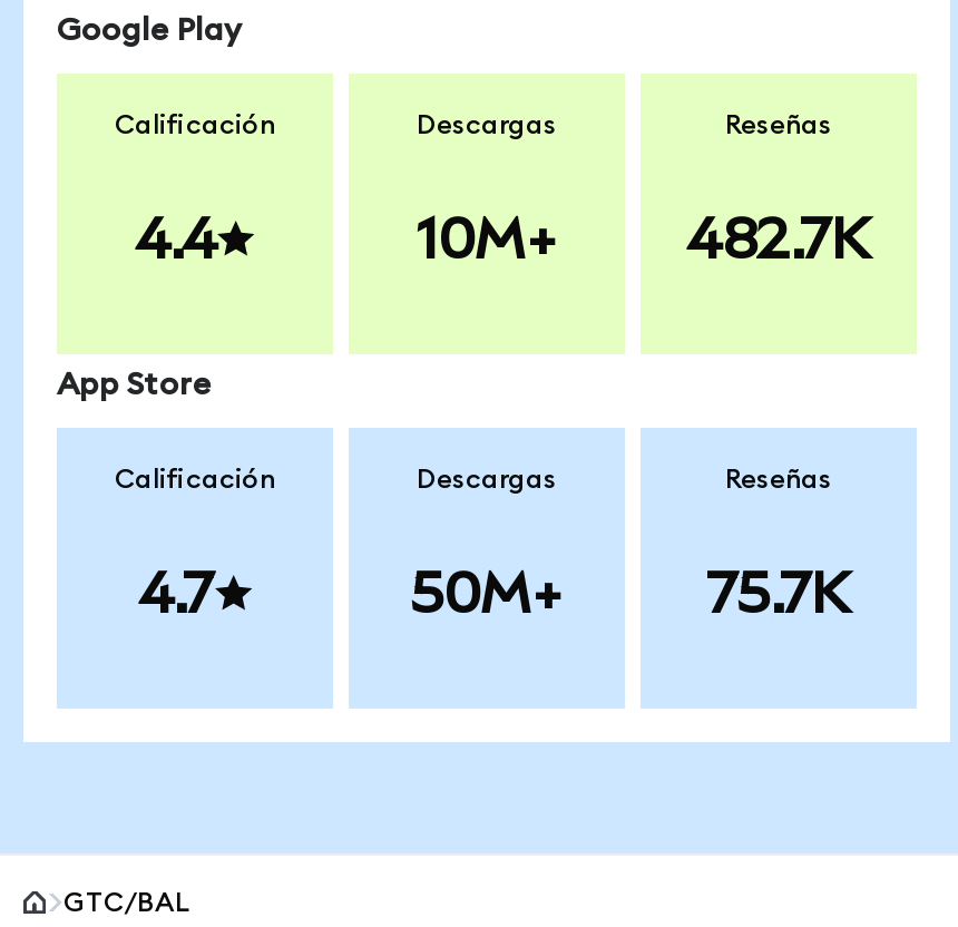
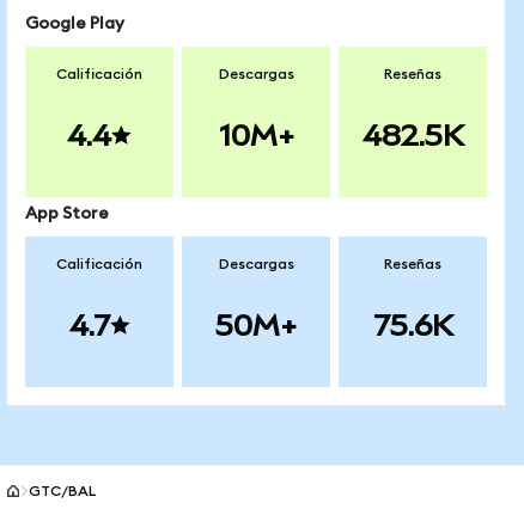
- 482.7K
+ 482.5K

- 75.7K
+ 75.6K
